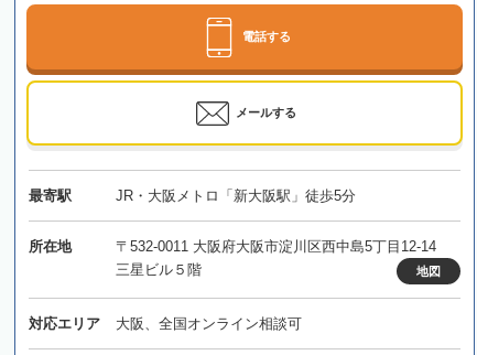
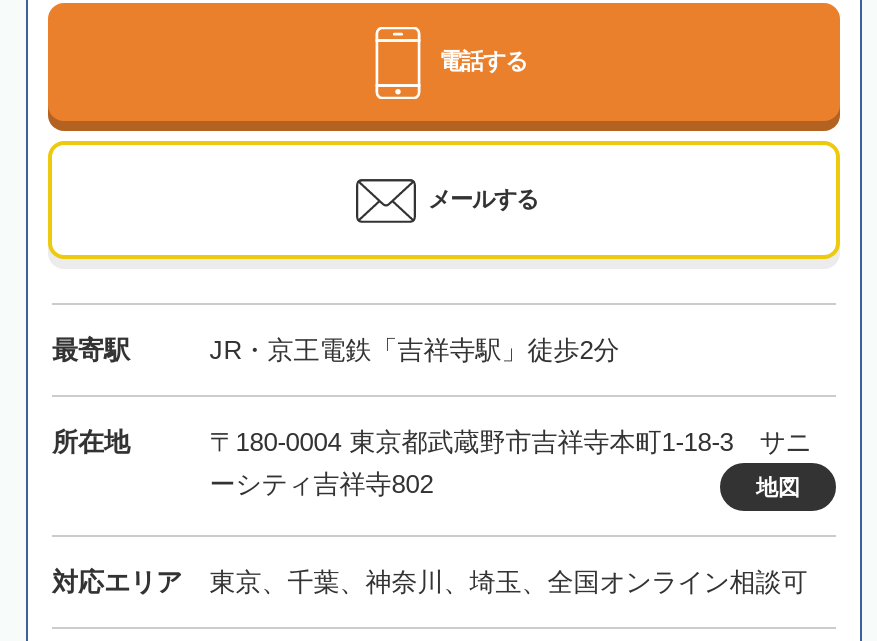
- JR・大阪メトロ「新大阪駅」徒歩5分
+ JR・京王電鉄「吉祥寺駅」徒歩2分

- 〒532-0011 大阪府大阪市淀川区西中島5丁目12-14
- 三星ビル５階
+ 〒180-0004 東京都武蔵野市吉祥寺本町1-18-3 サニ
+ ーシティ吉祥寺802

- 大阪、全国オンライン相談可
+ 東京、千葉、神奈川、埼玉、全国オンライン相談可
